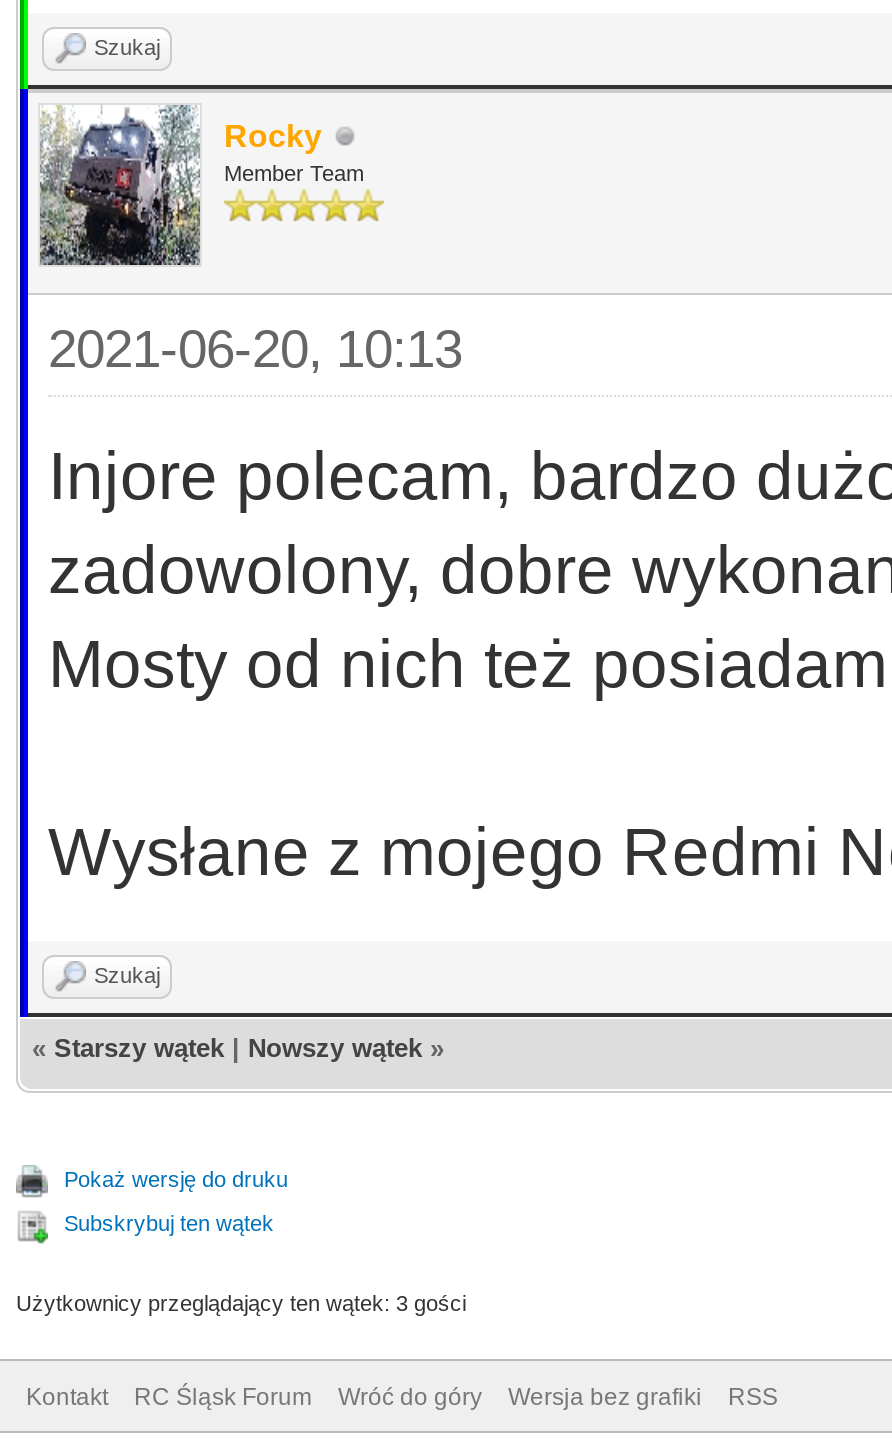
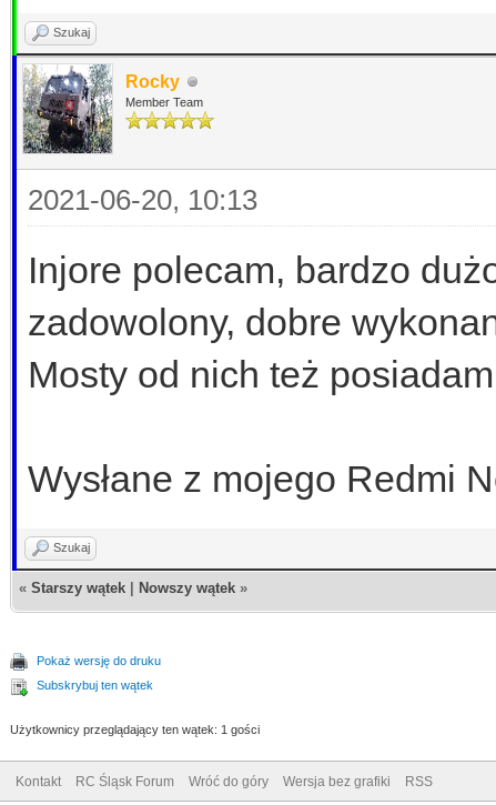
- Użytkownicy przeglądający ten wątek: 3 gości
+ Użytkownicy przeglądający ten wątek: 1 gości
